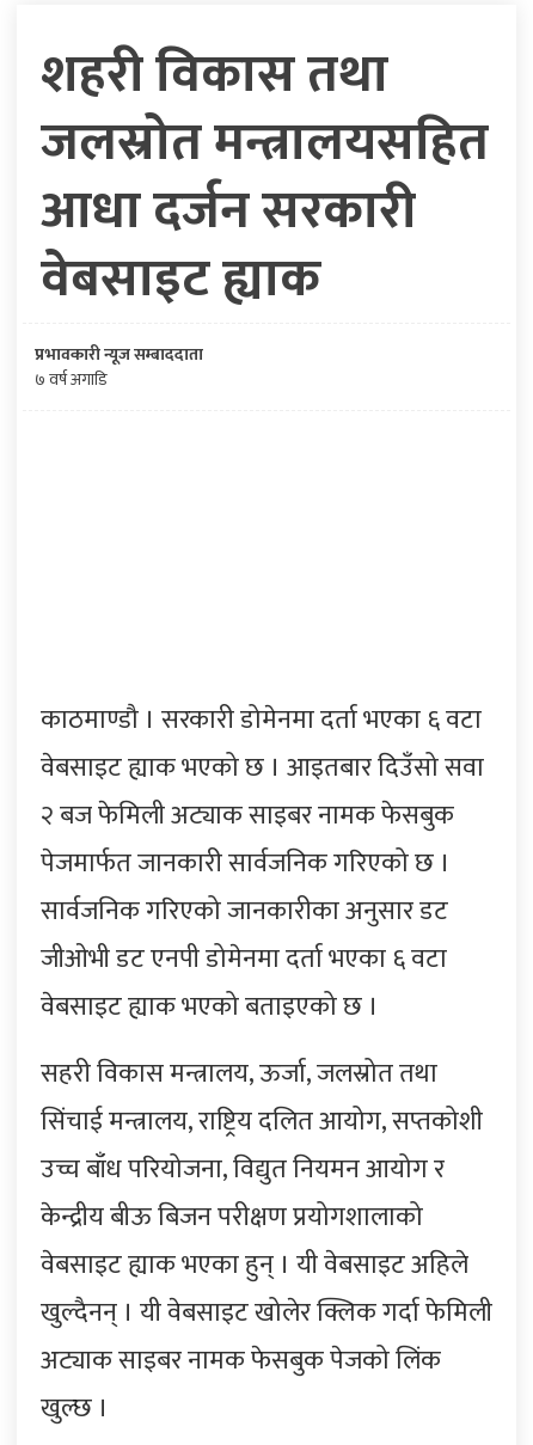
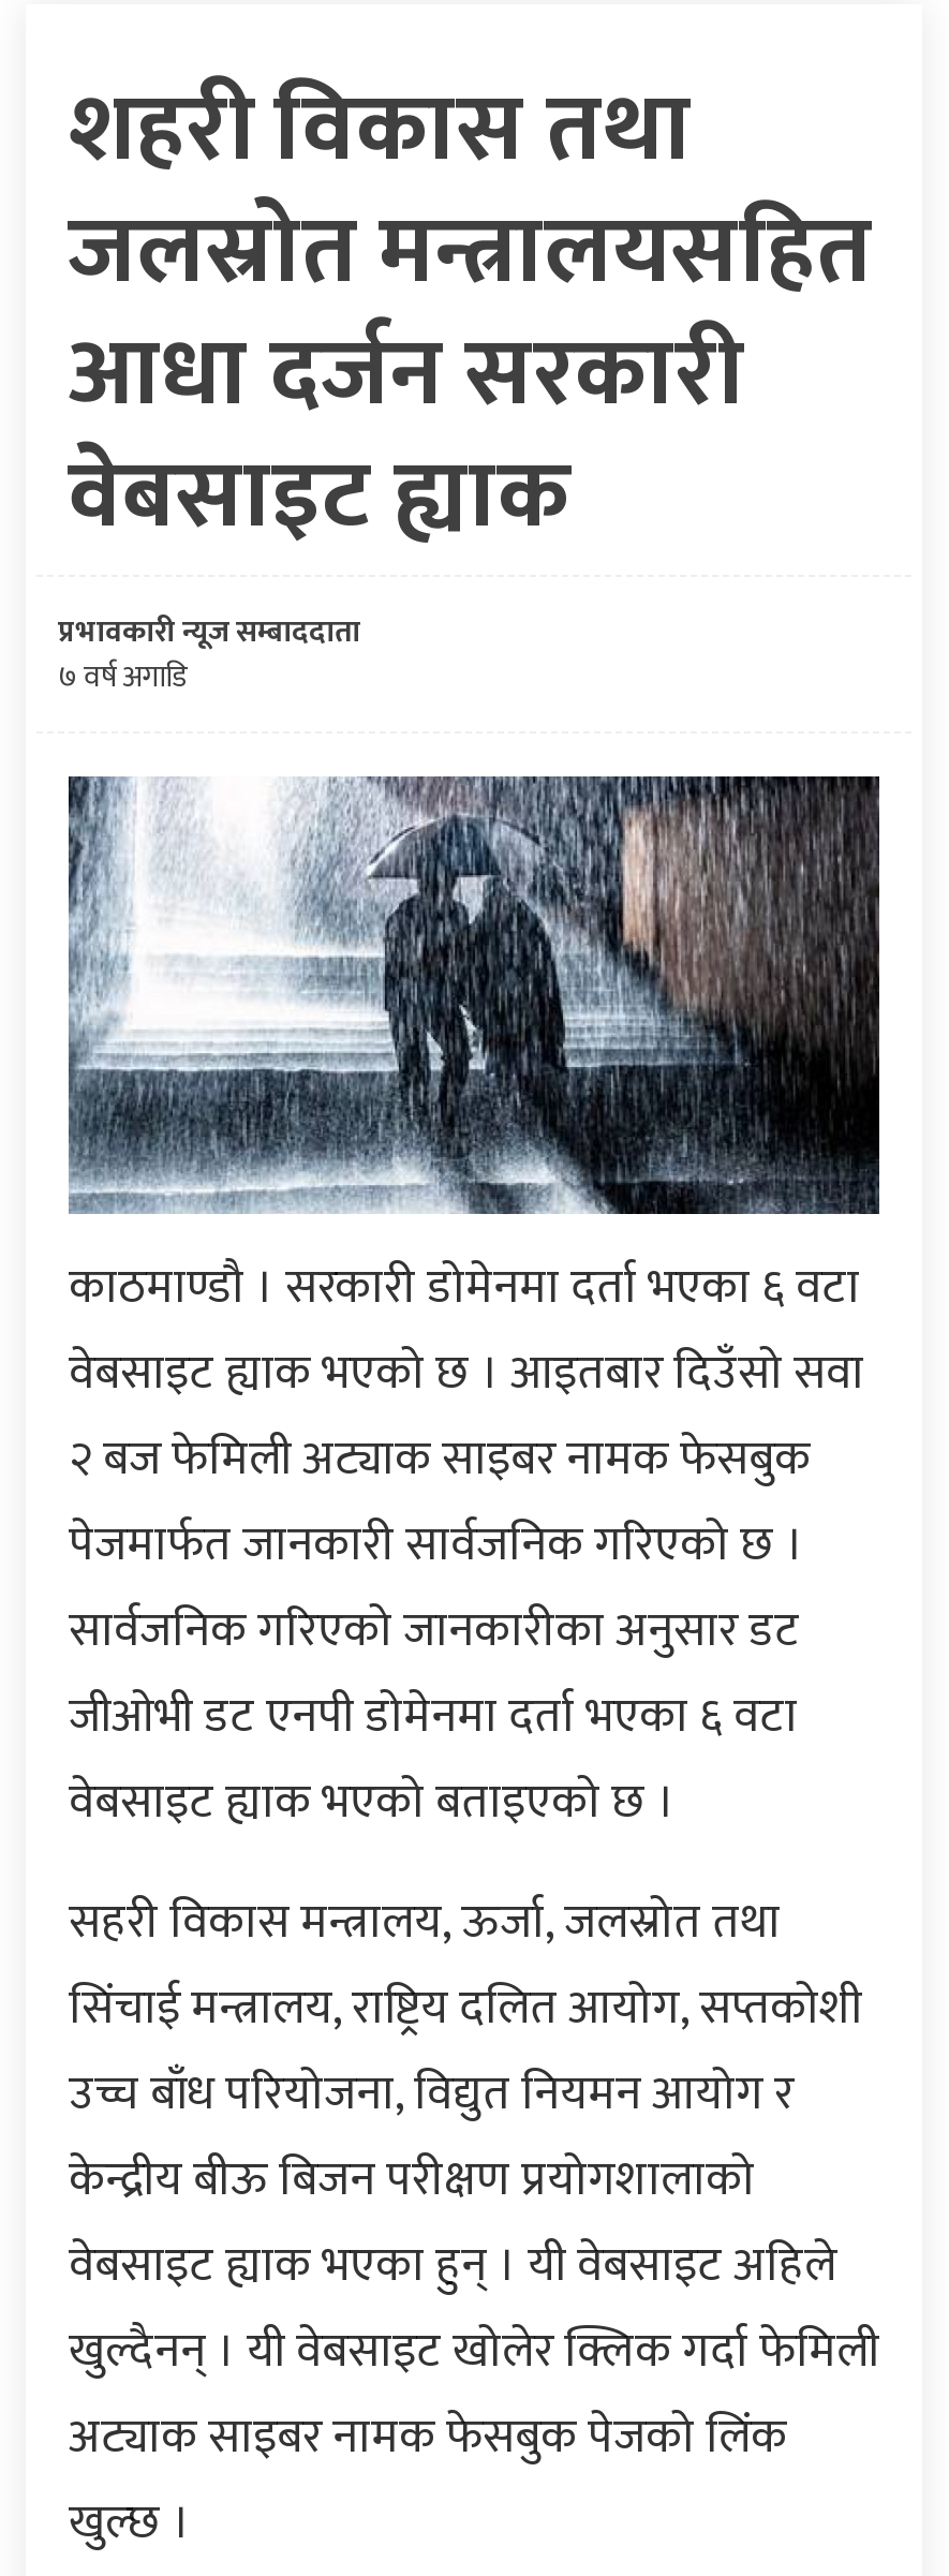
+ [image]
